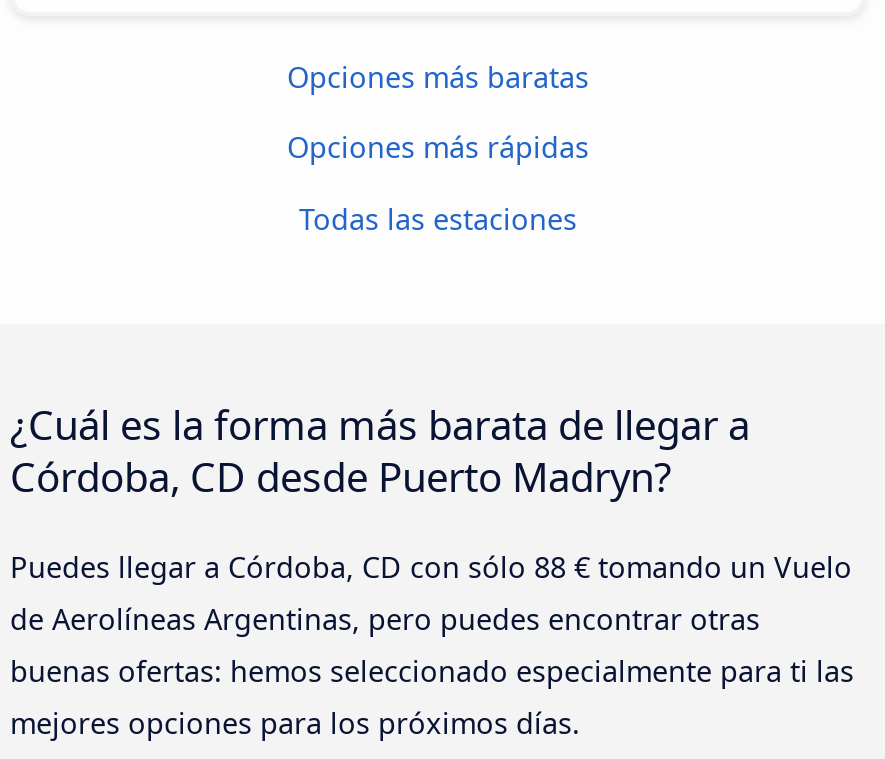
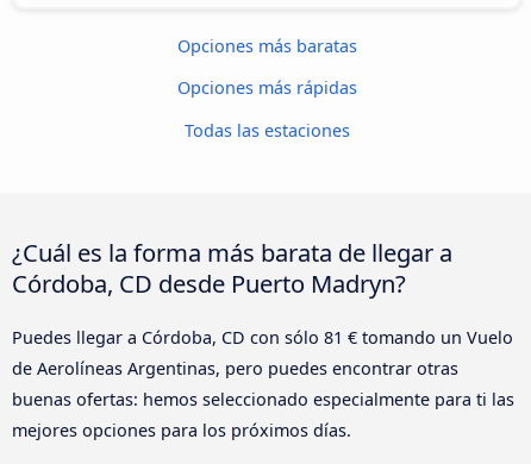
- Puedes llegar a Córdoba, CD con sólo 88 € tomando un Vuelo
+ Puedes llegar a Córdoba, CD con sólo 81 € tomando un Vuelo
